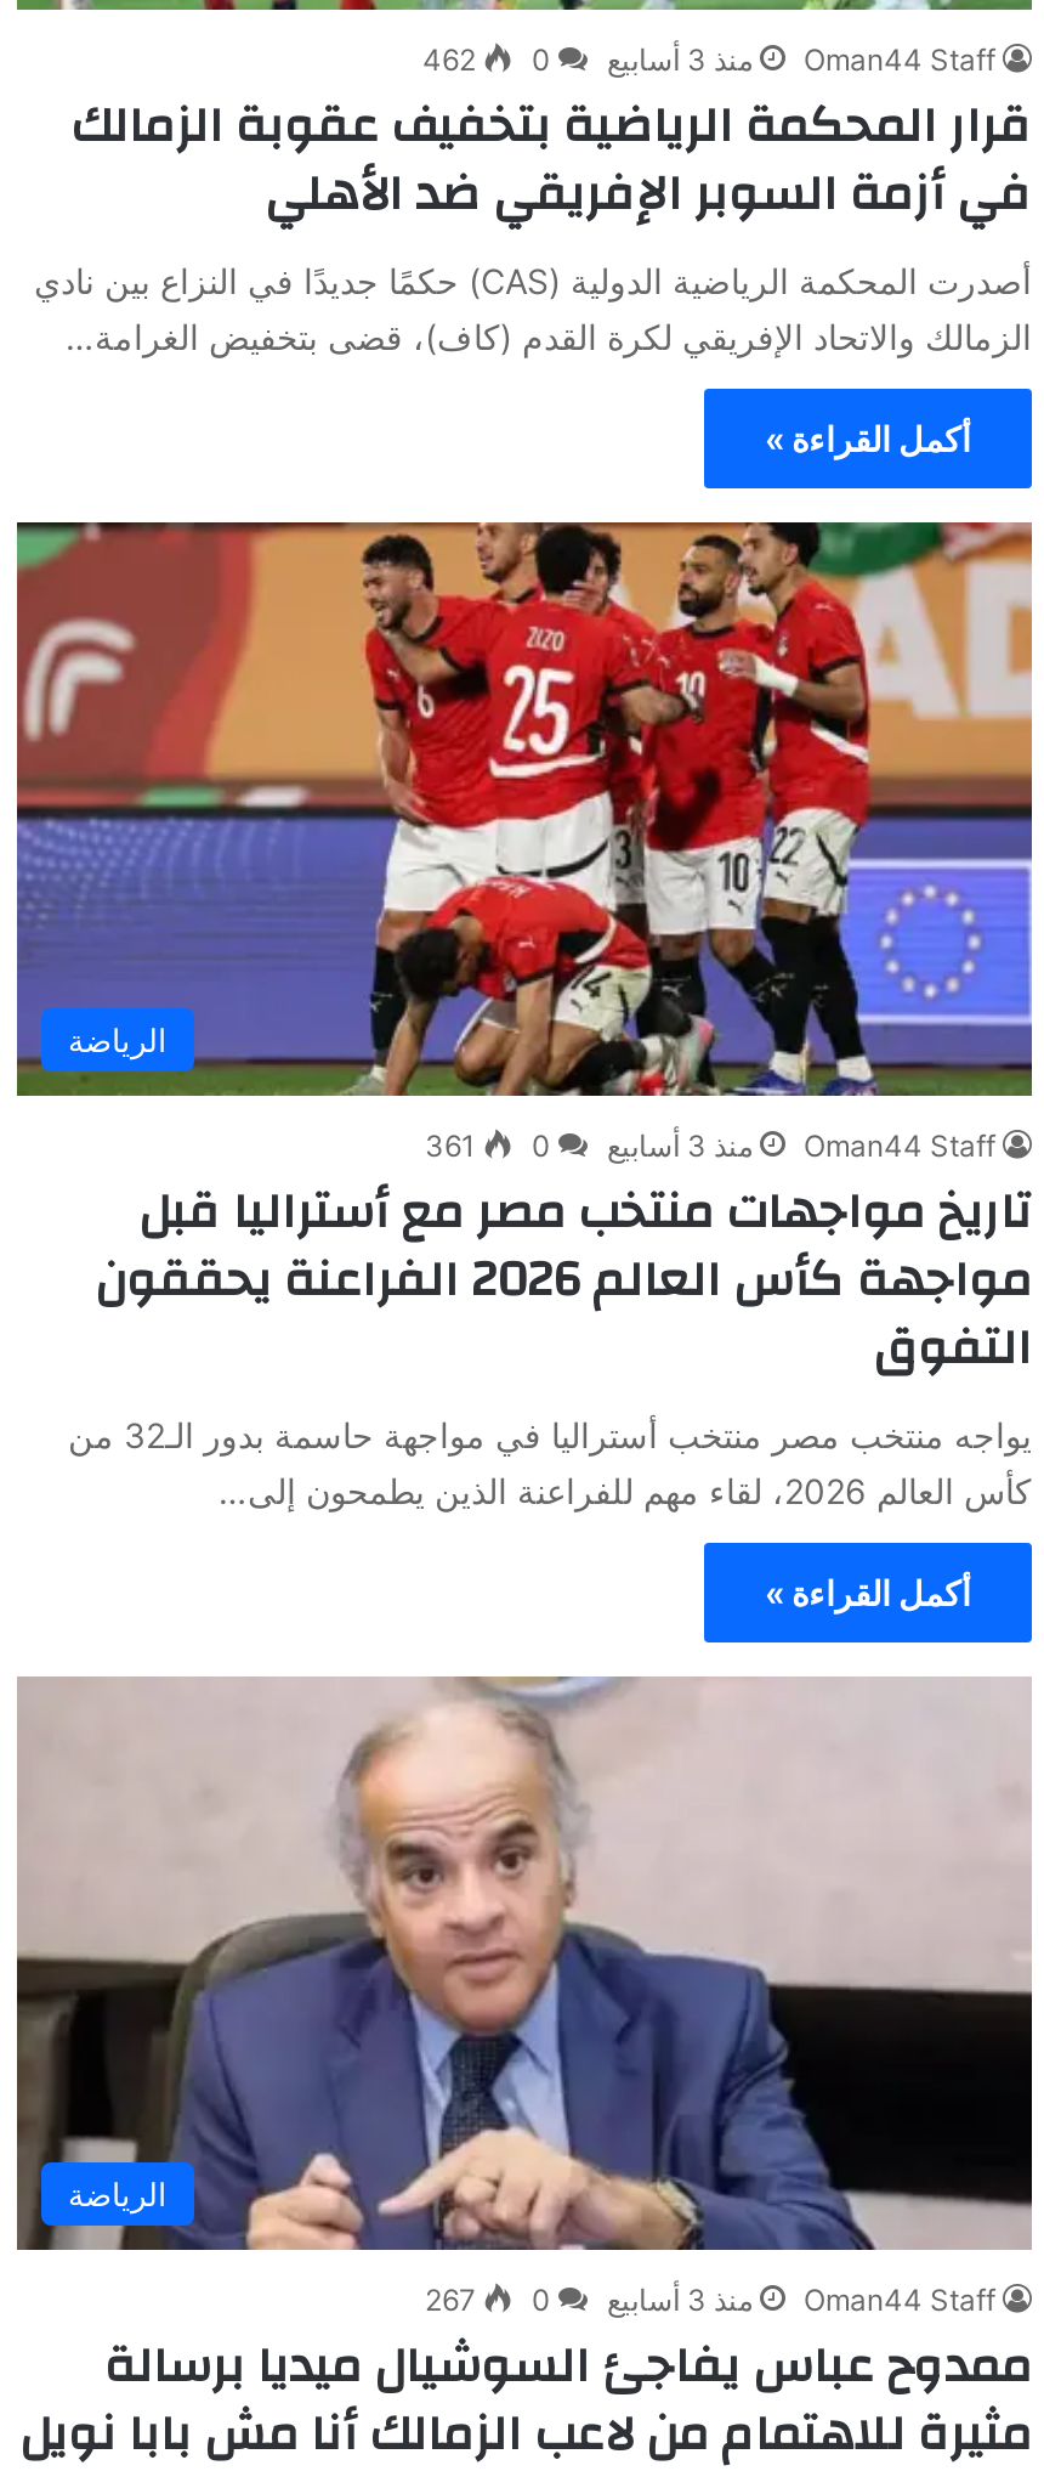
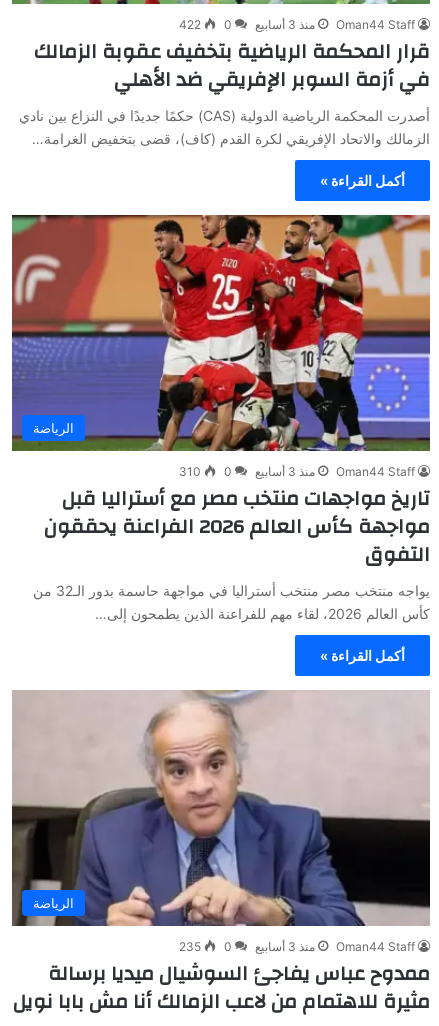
- 462 0
+ 422 0

- 361 0
+ 310 0

- 267 0
+ 235 0
